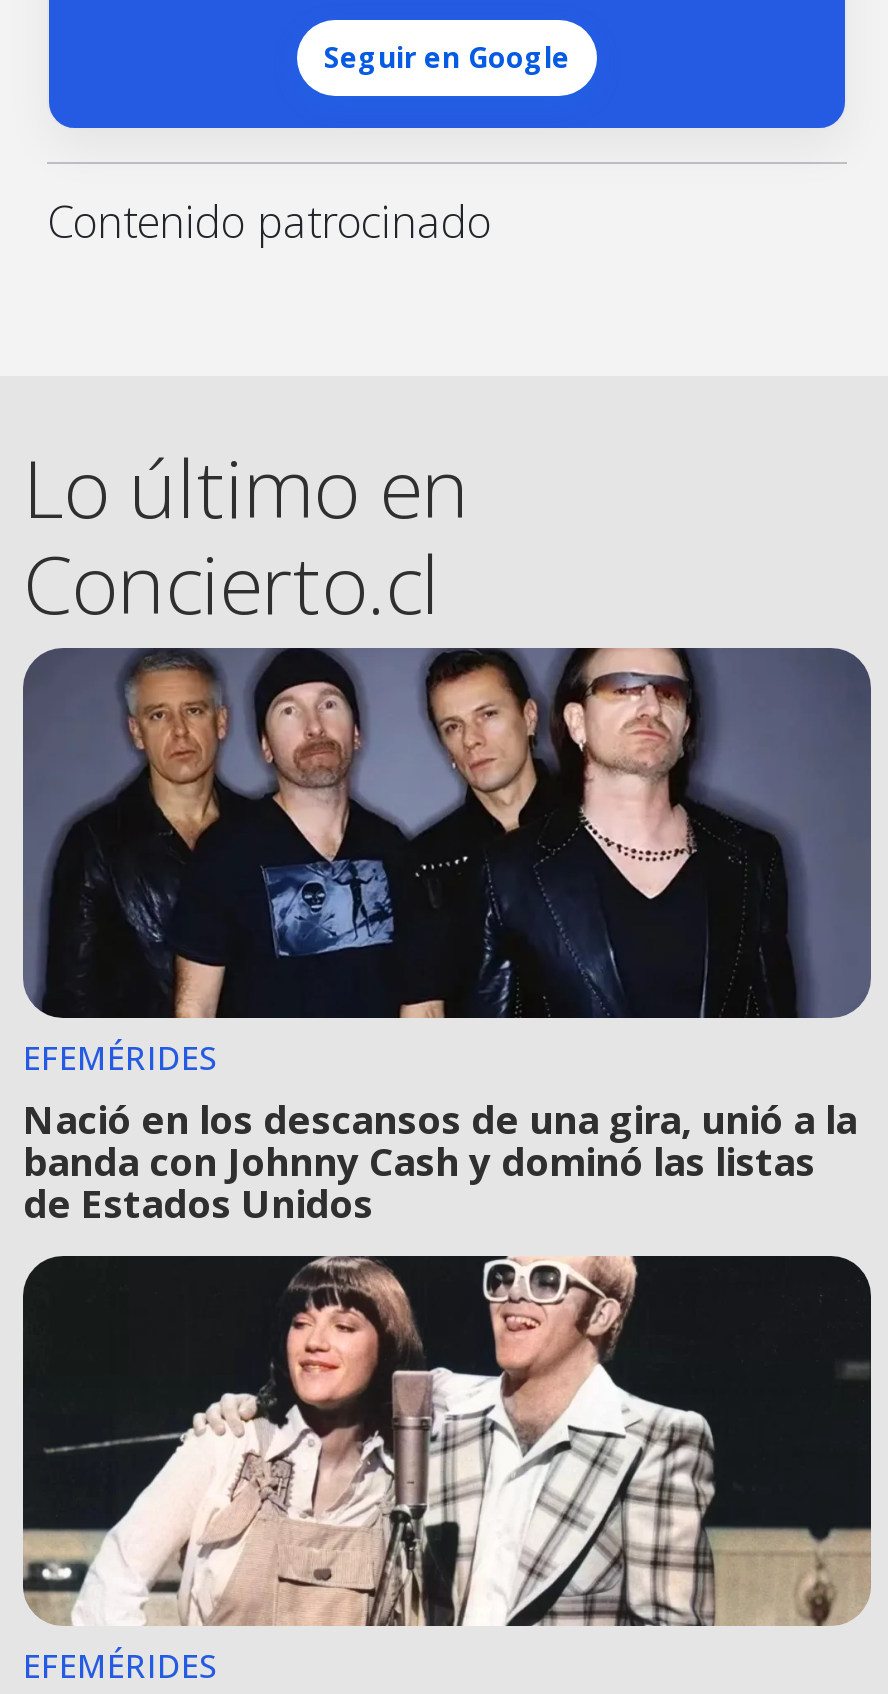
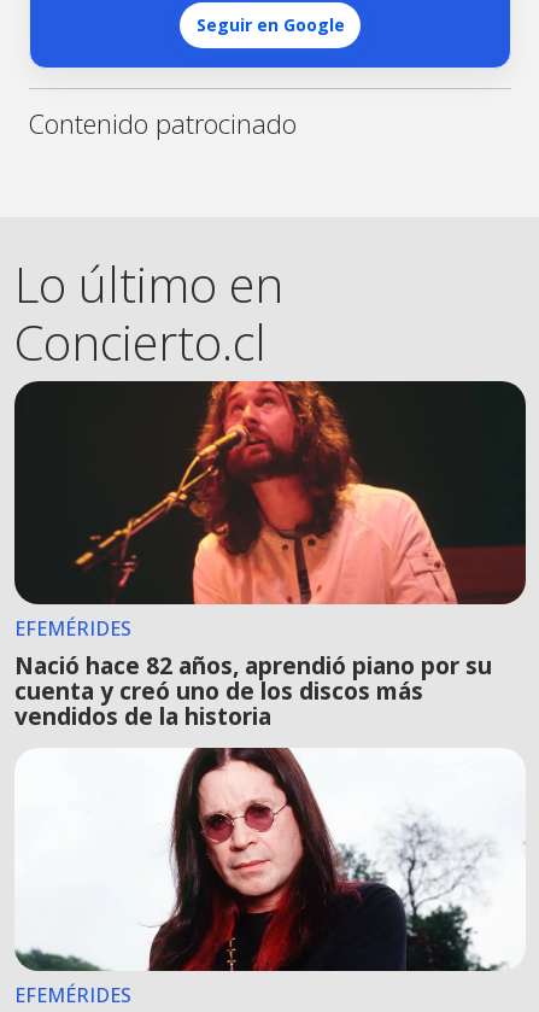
- [image]
- Nació en los descansos de una gira, unió a la
- banda con Johnny Cash y dominó las listas
- de Estados Unidos
+ [image]
+ Nació hace 82 años, aprendió piano por su
+ cuenta y creó uno de los discos más
+ vendidos de la historia

- [image]
+ [image]
